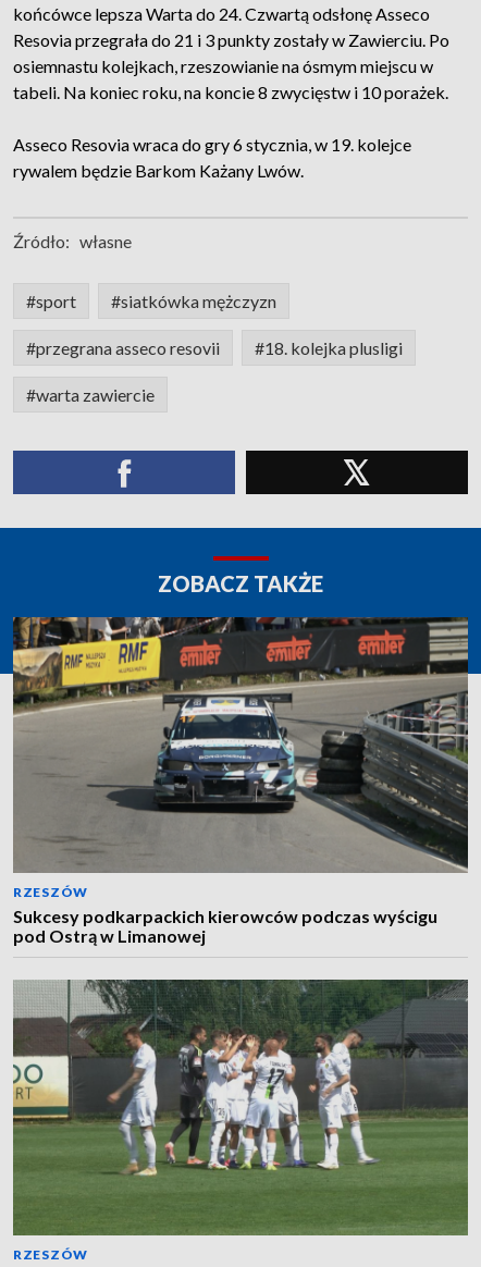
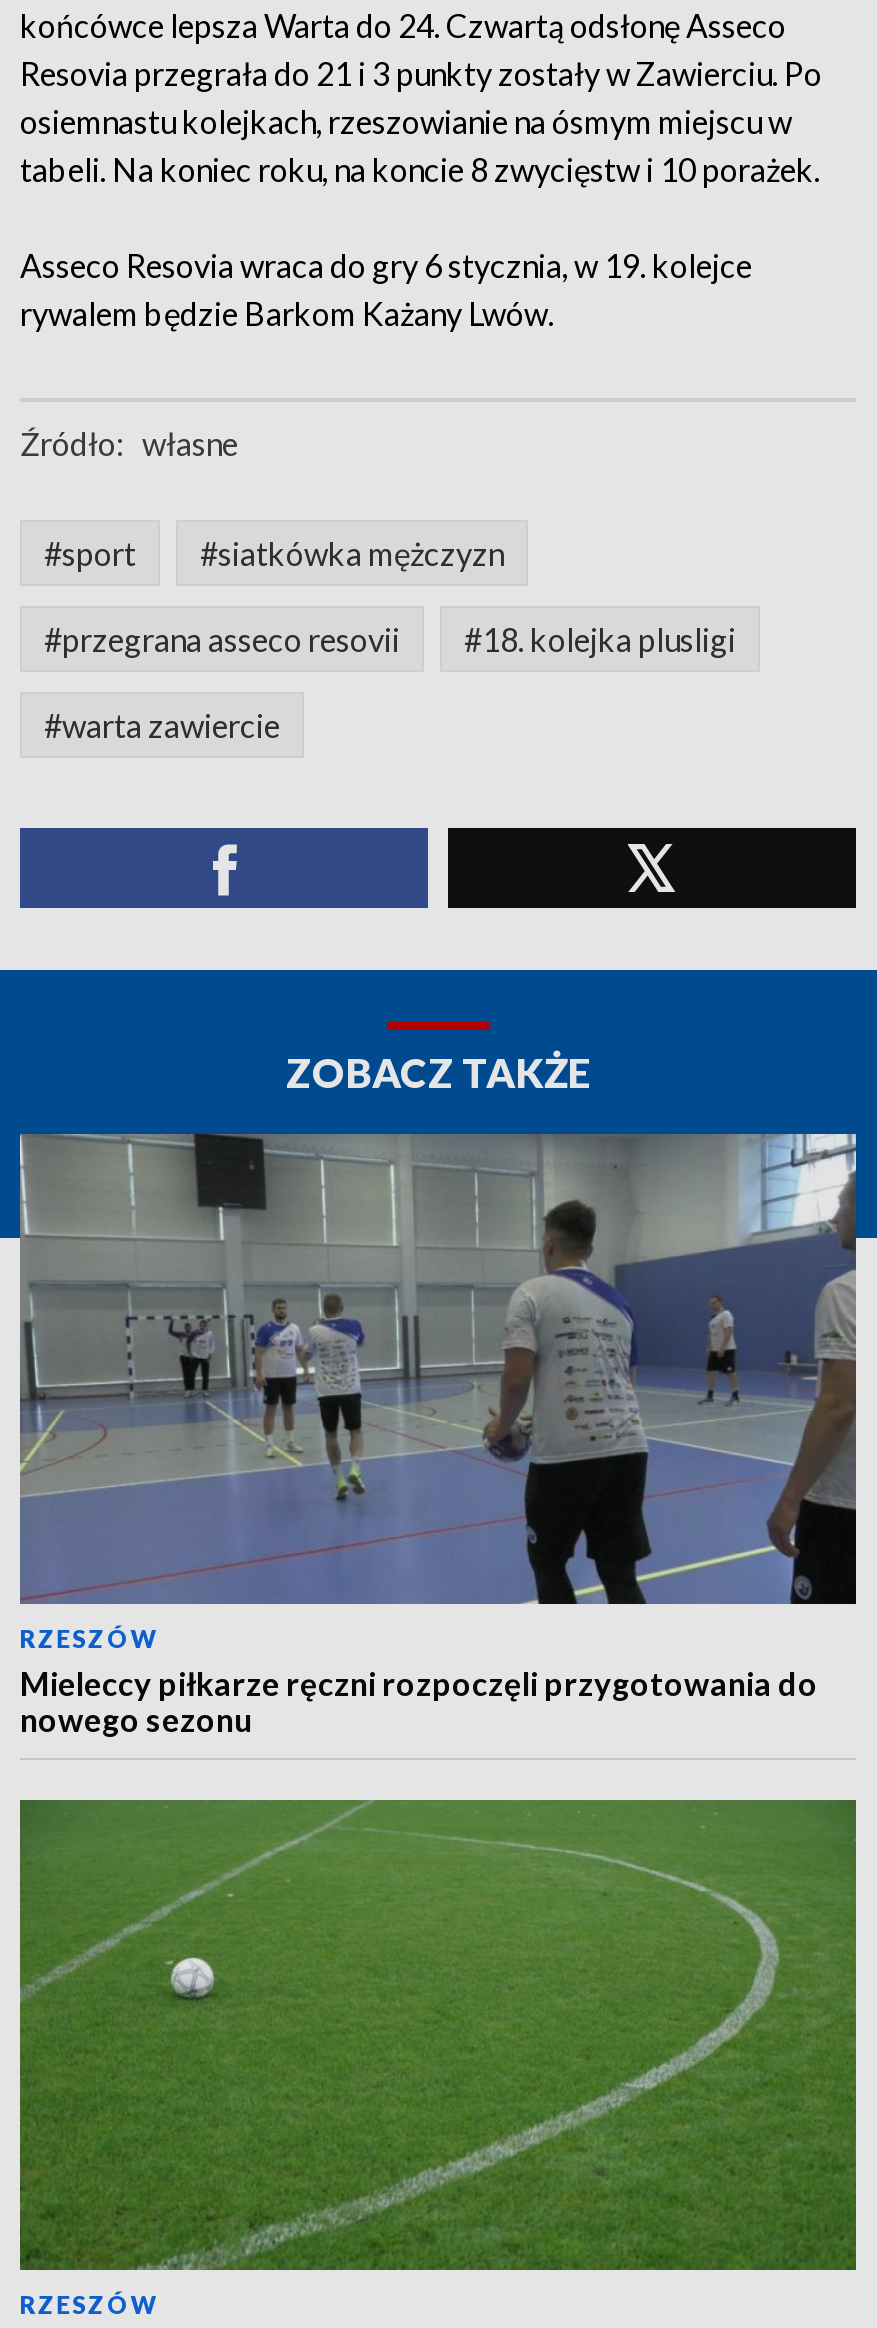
- [image]
- Sukcesy podkarpackich kierowców podczas wyścigu
- pod Ostrą w Limanowej
+ [image]
+ Mieleccy piłkarze ręczni rozpoczęli przygotowania do
+ nowego sezonu

- [image]
+ [image]
